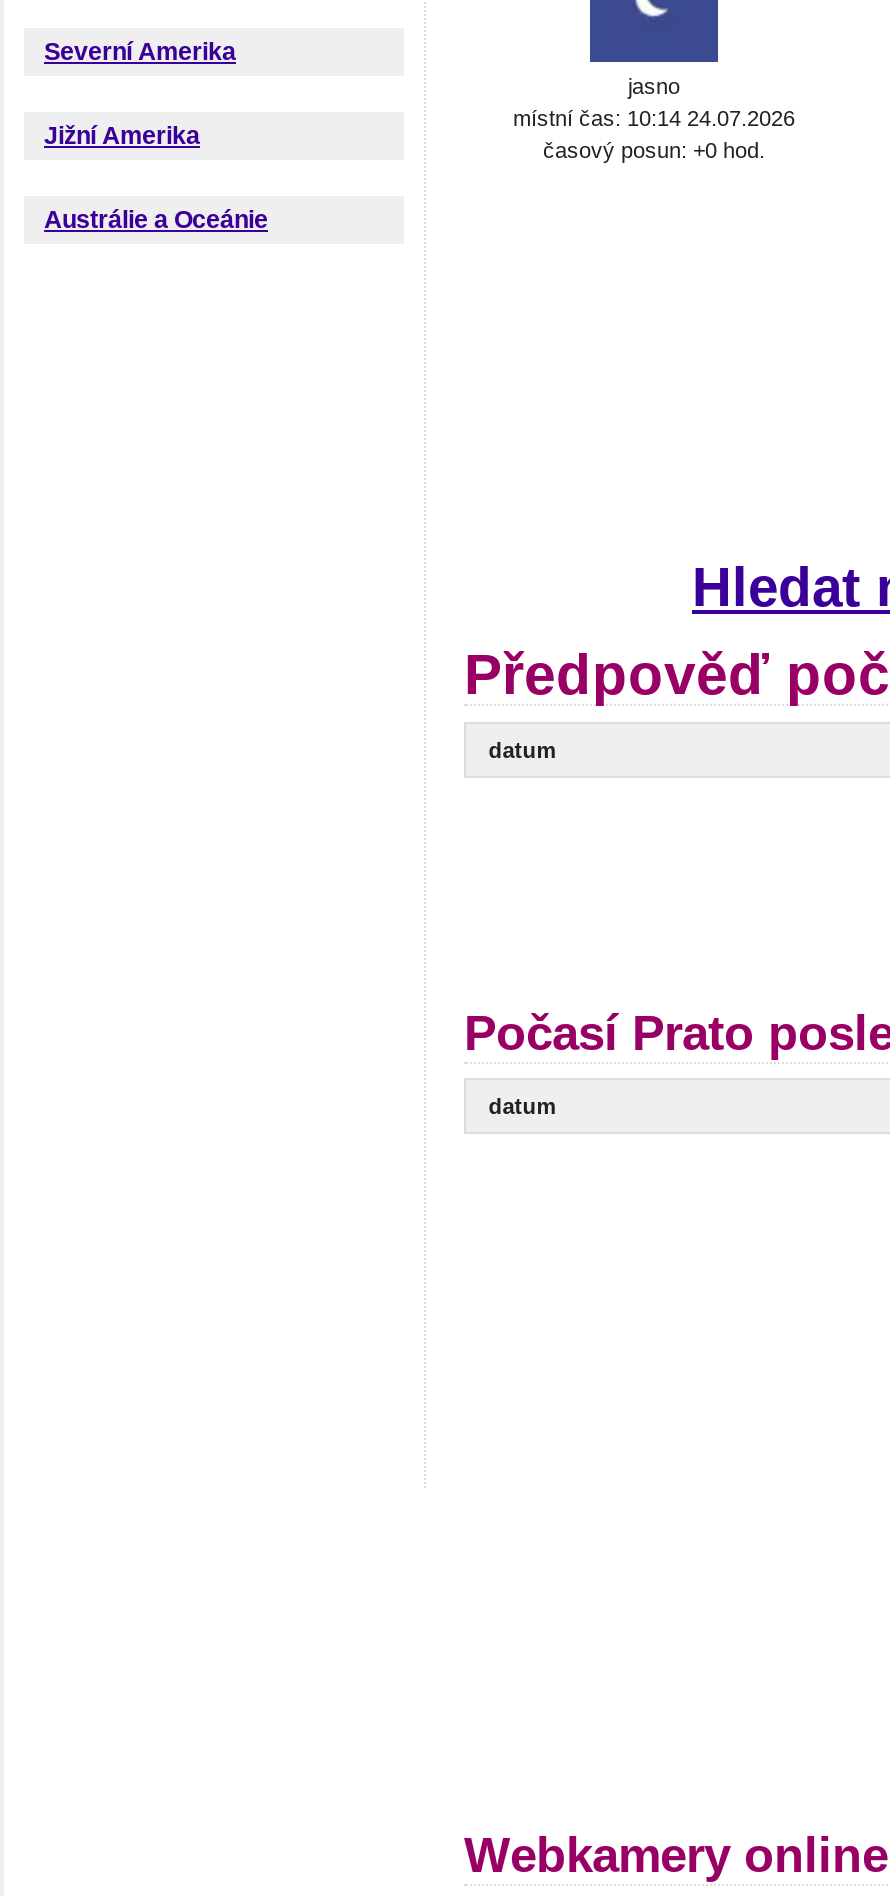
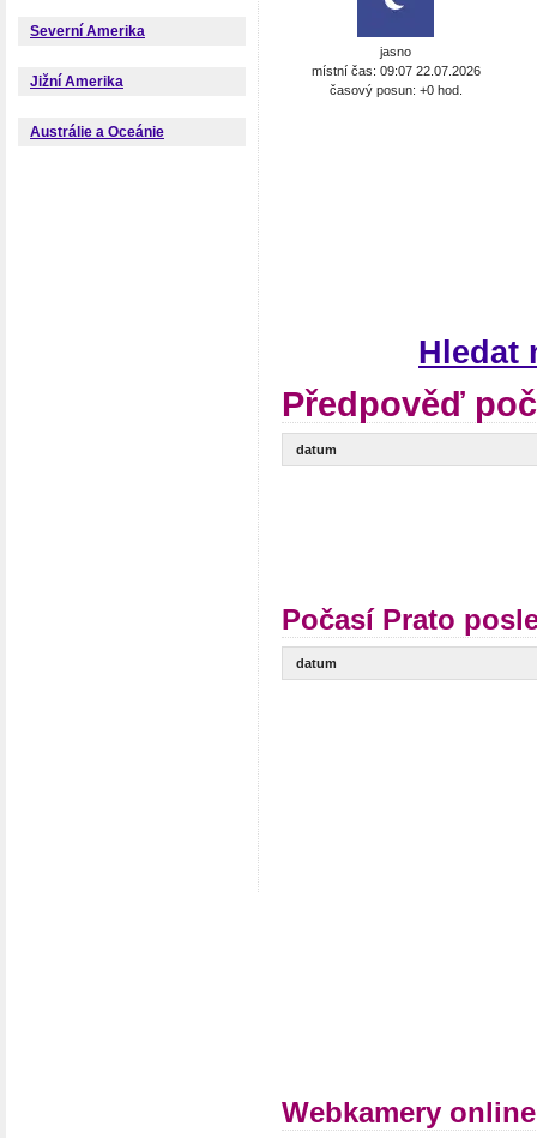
- místní čas: 10:14 24.07.2026
+ místní čas: 09:07 22.07.2026
